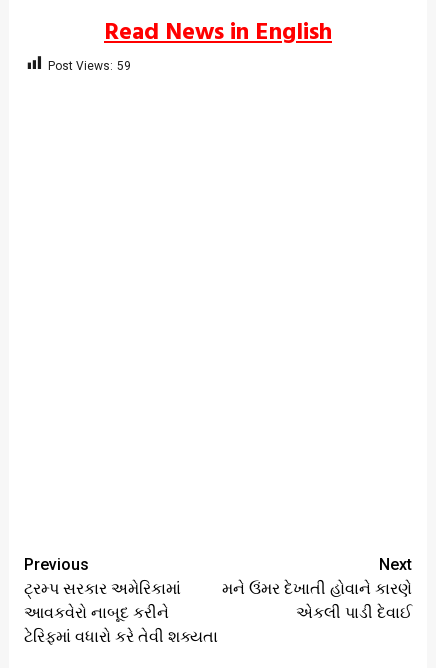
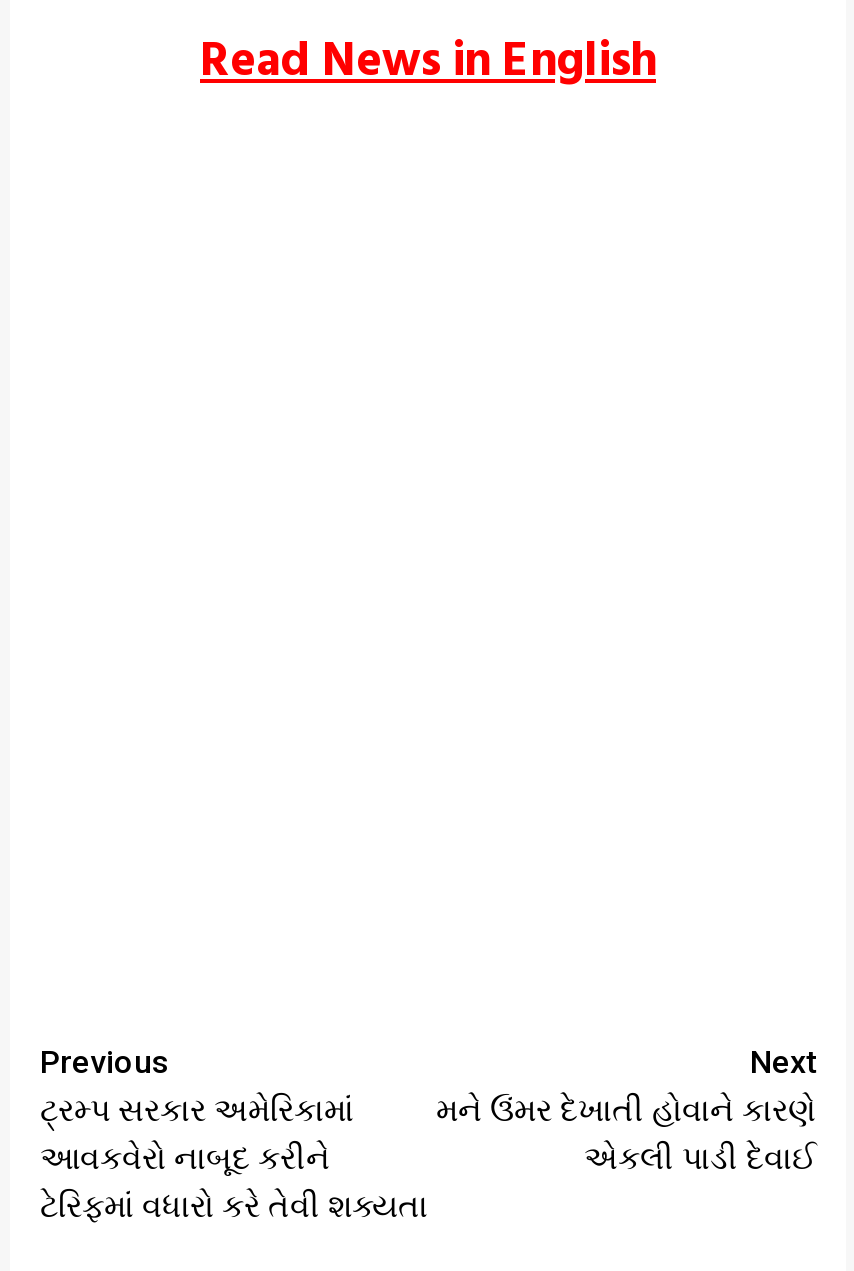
- Post Views: 59
